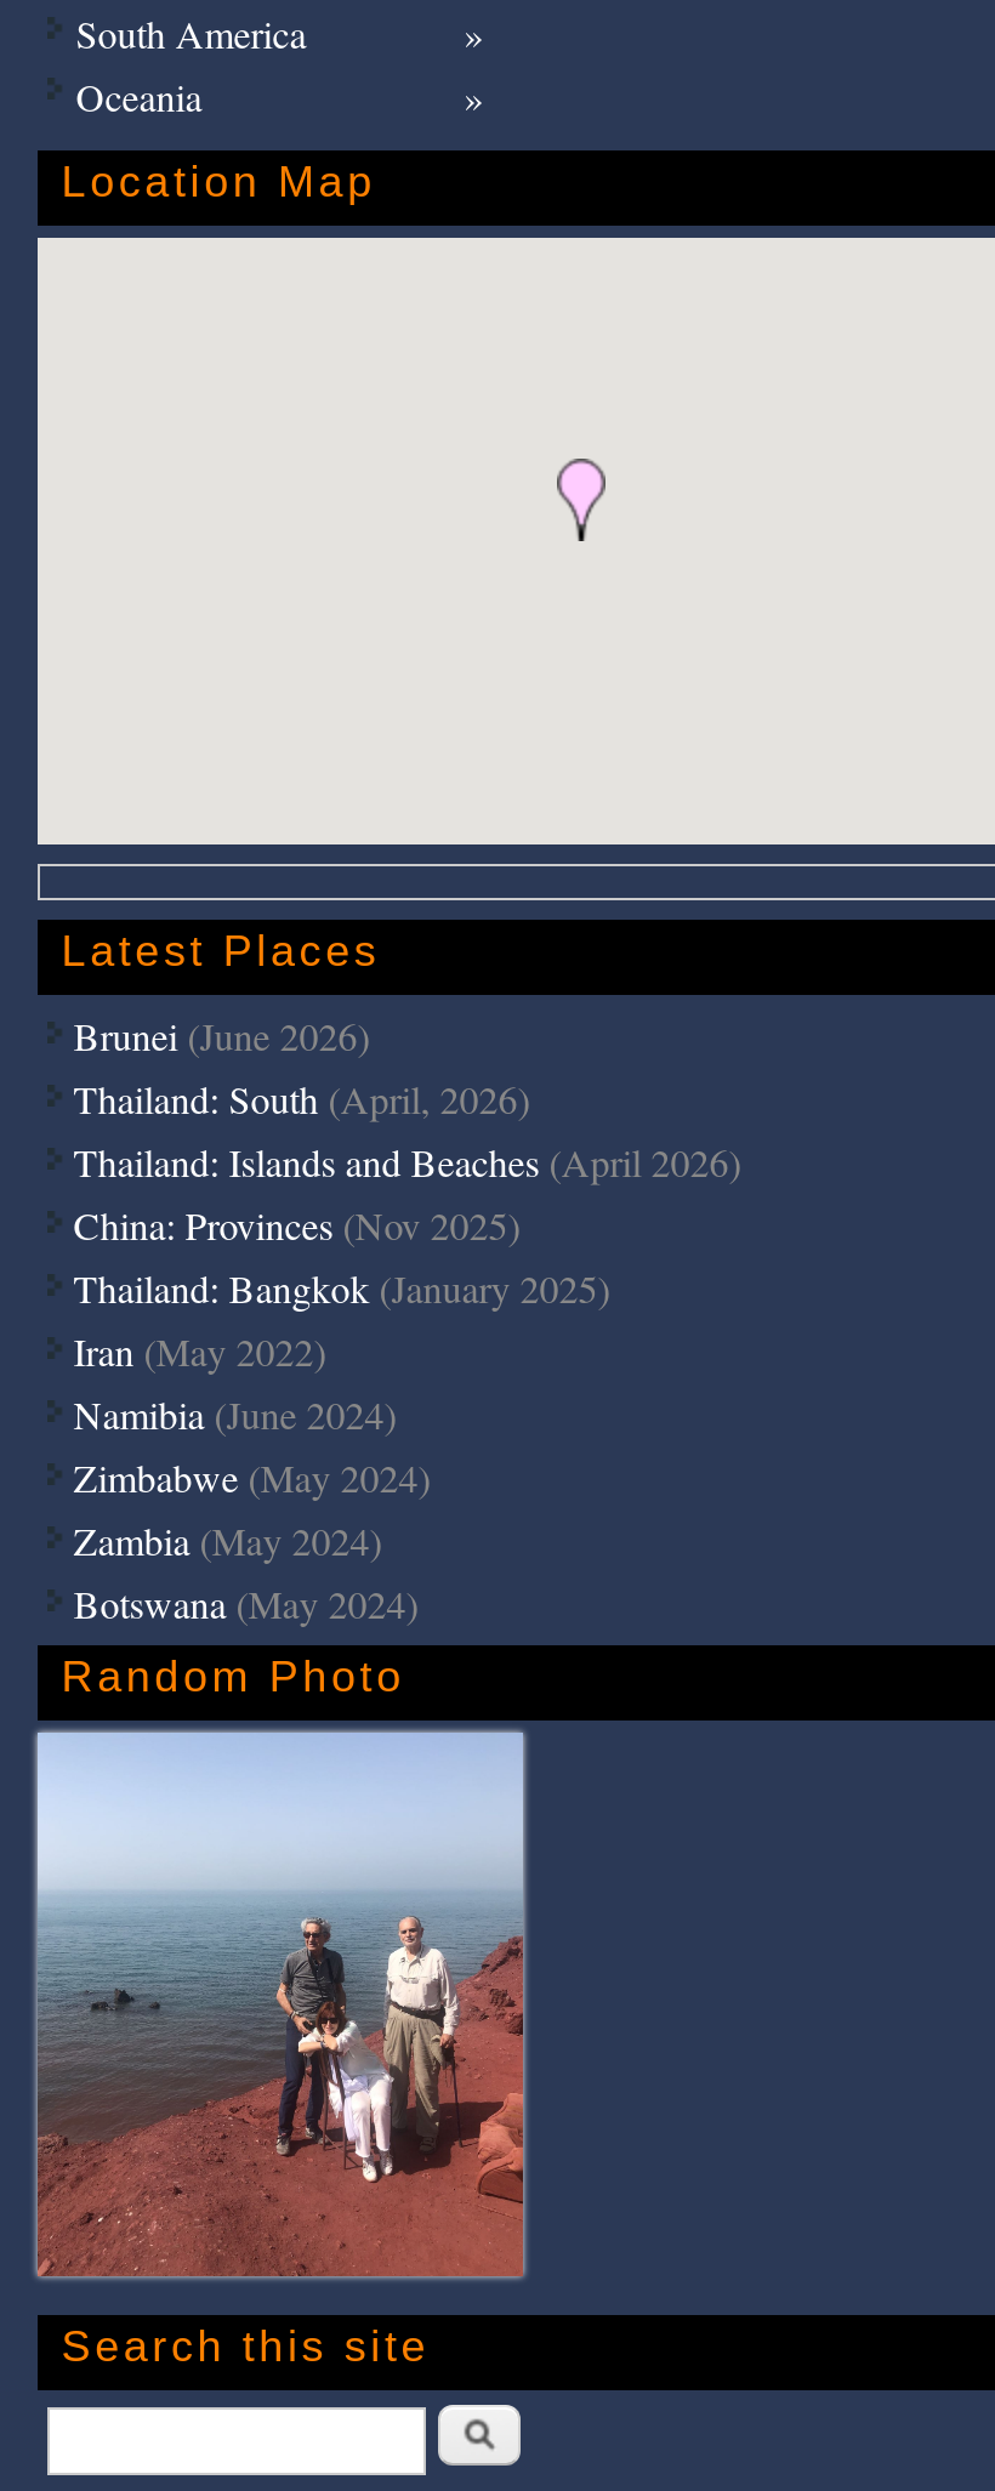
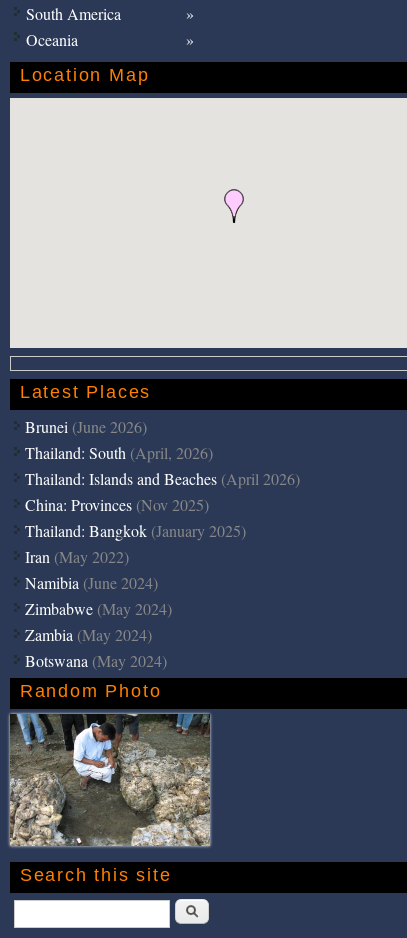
- [image]
+ [image]
